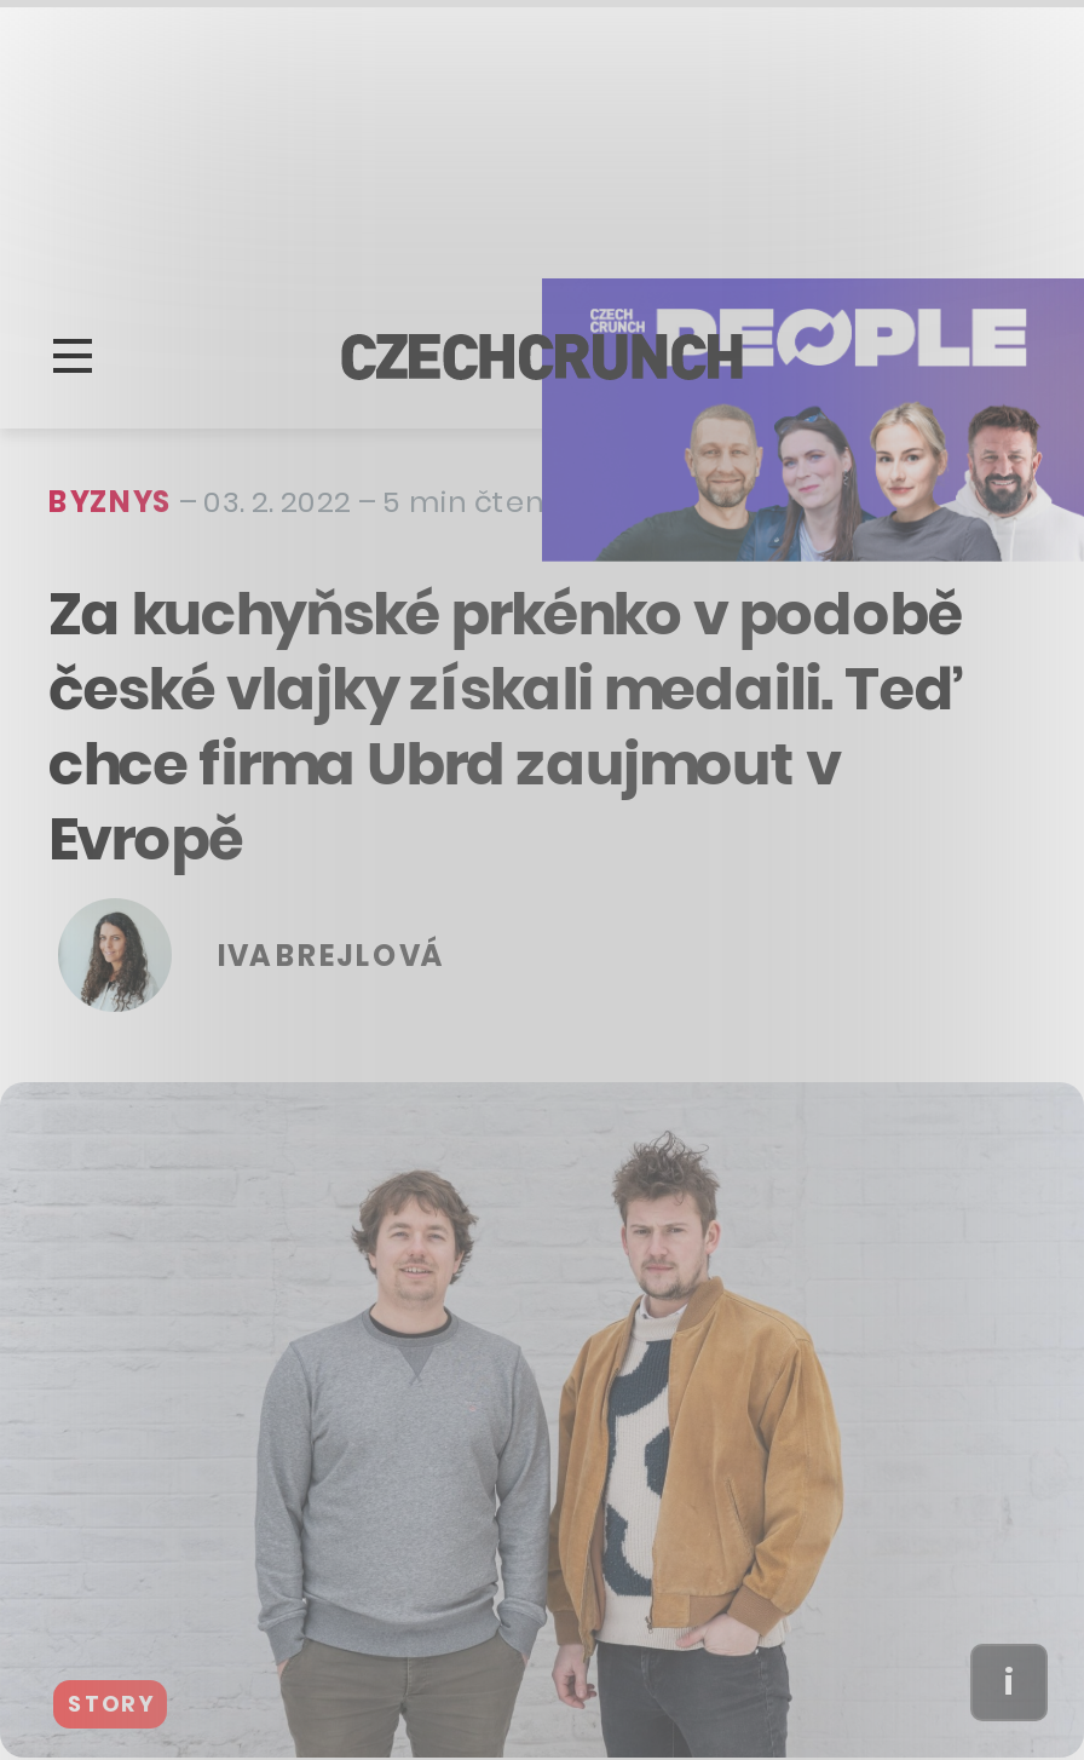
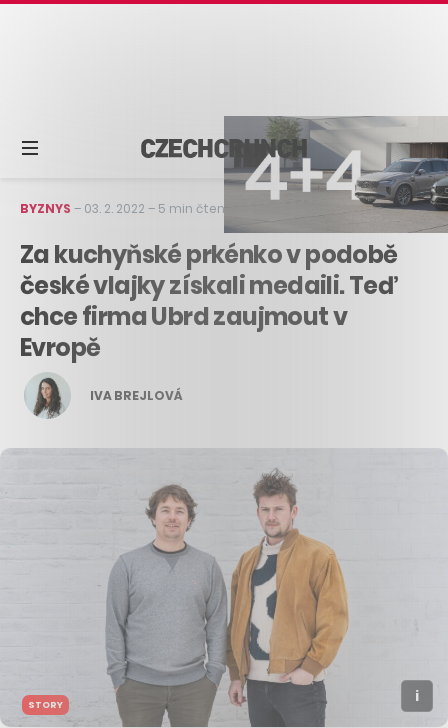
- [image]
+ [image]
